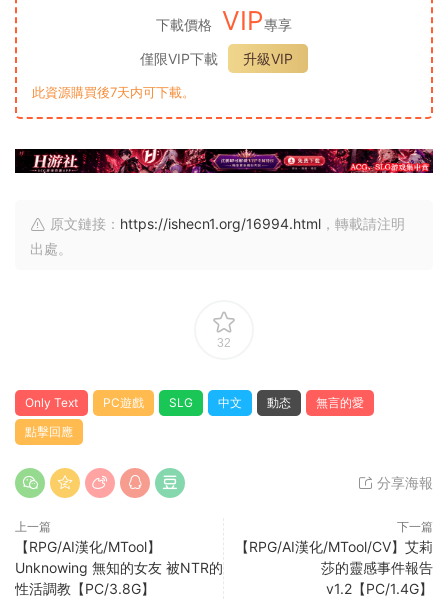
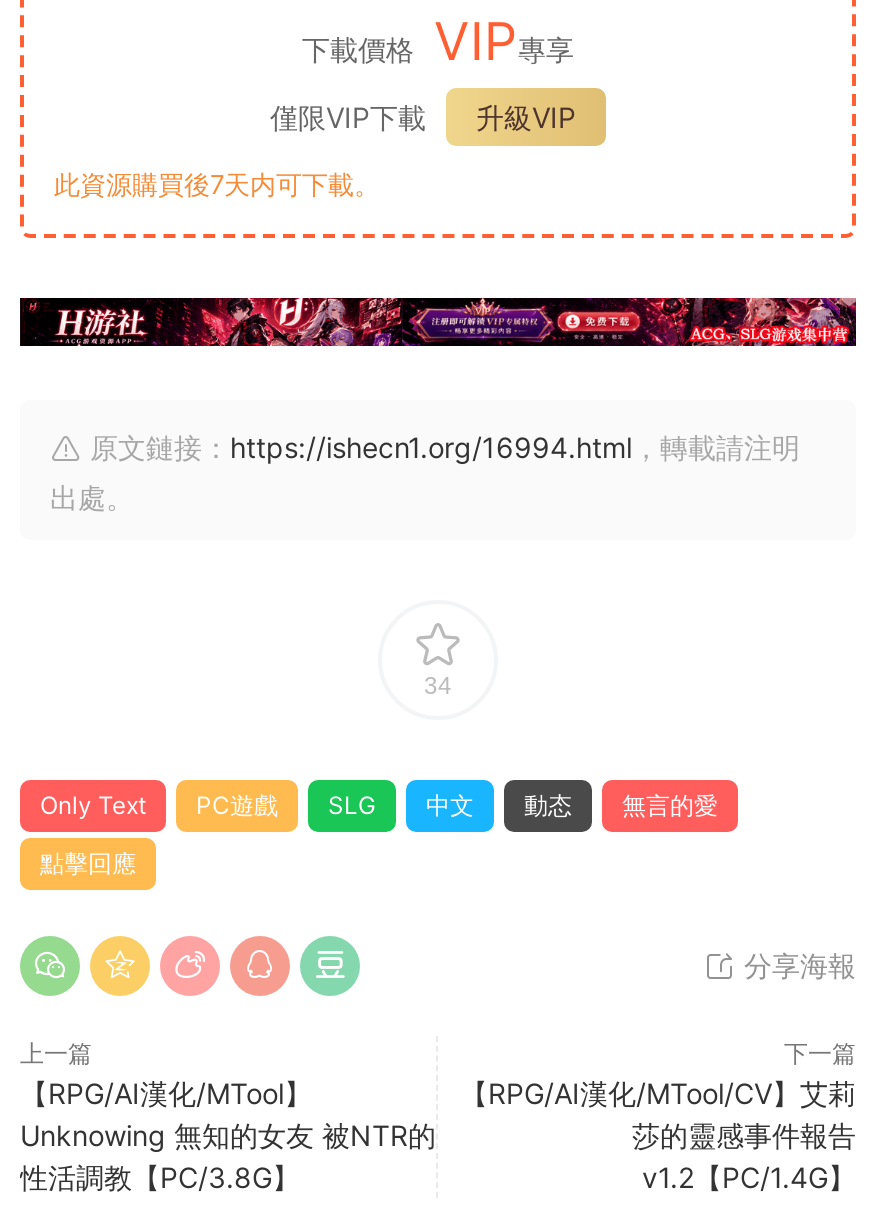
- 32
+ 34
